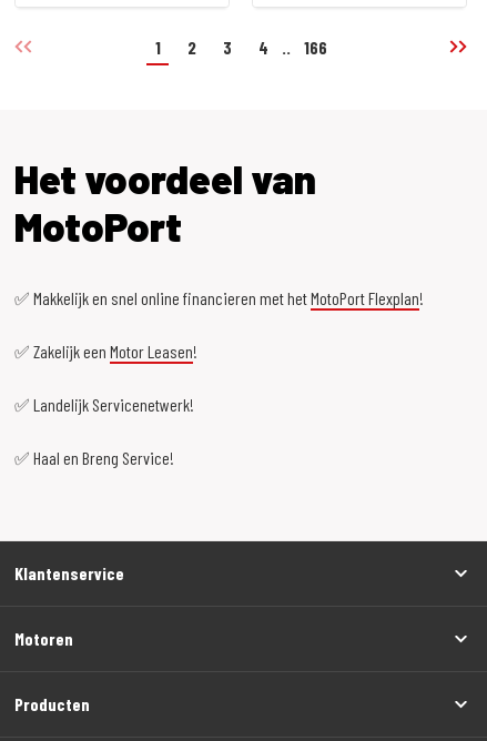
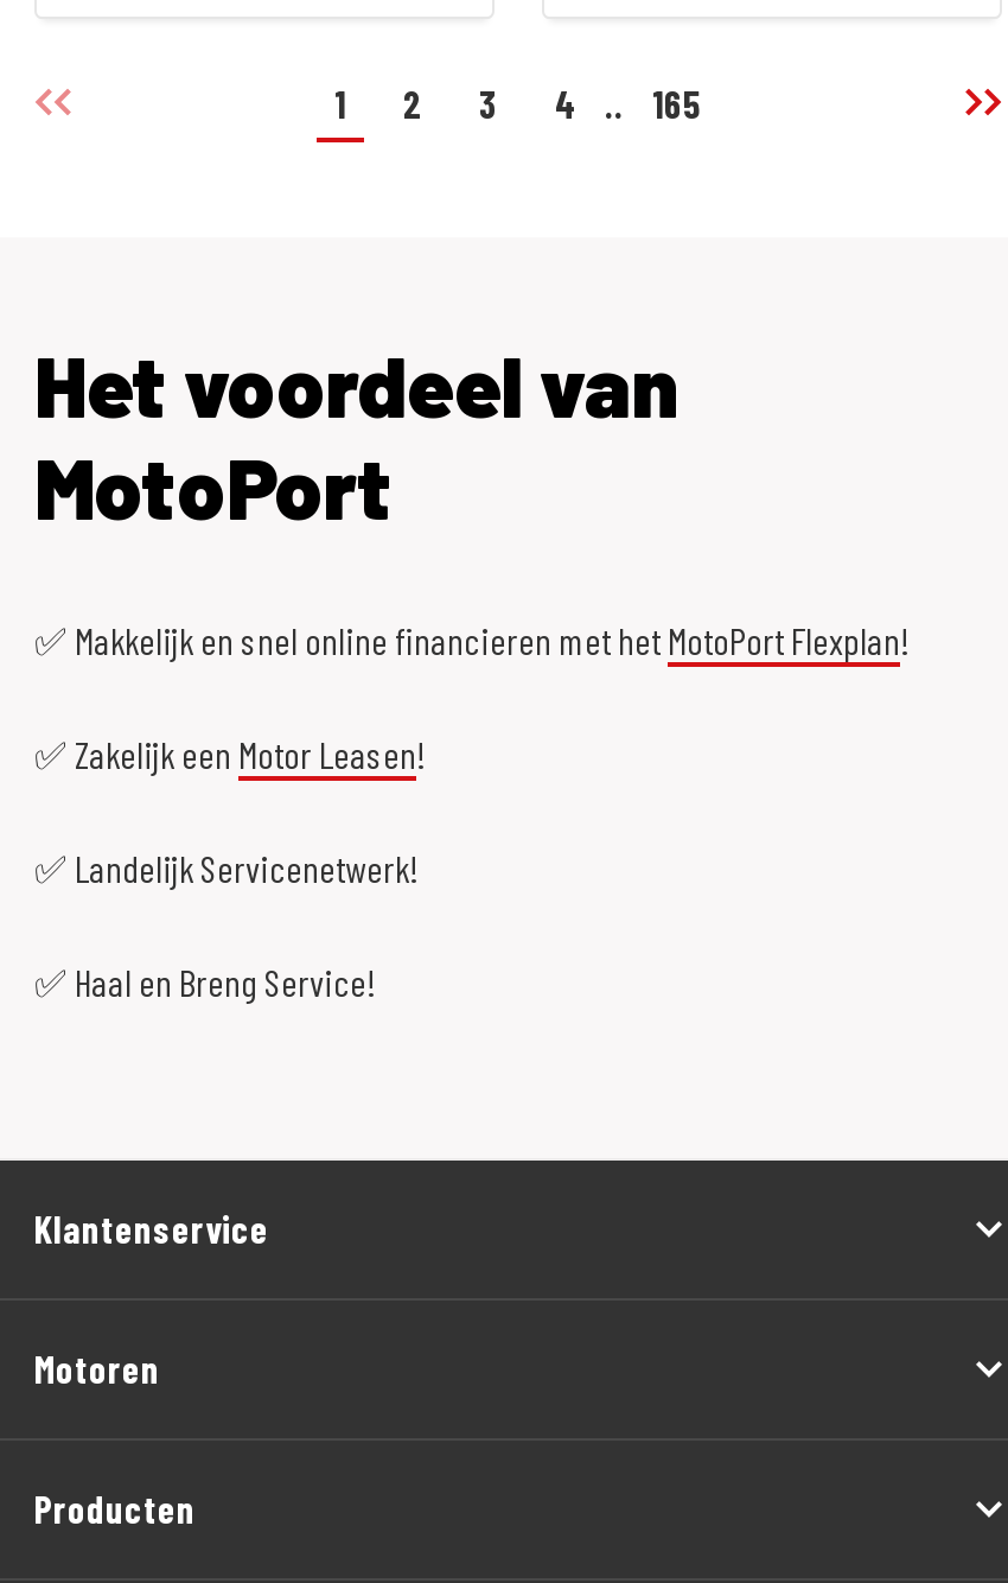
- 166
+ 165
